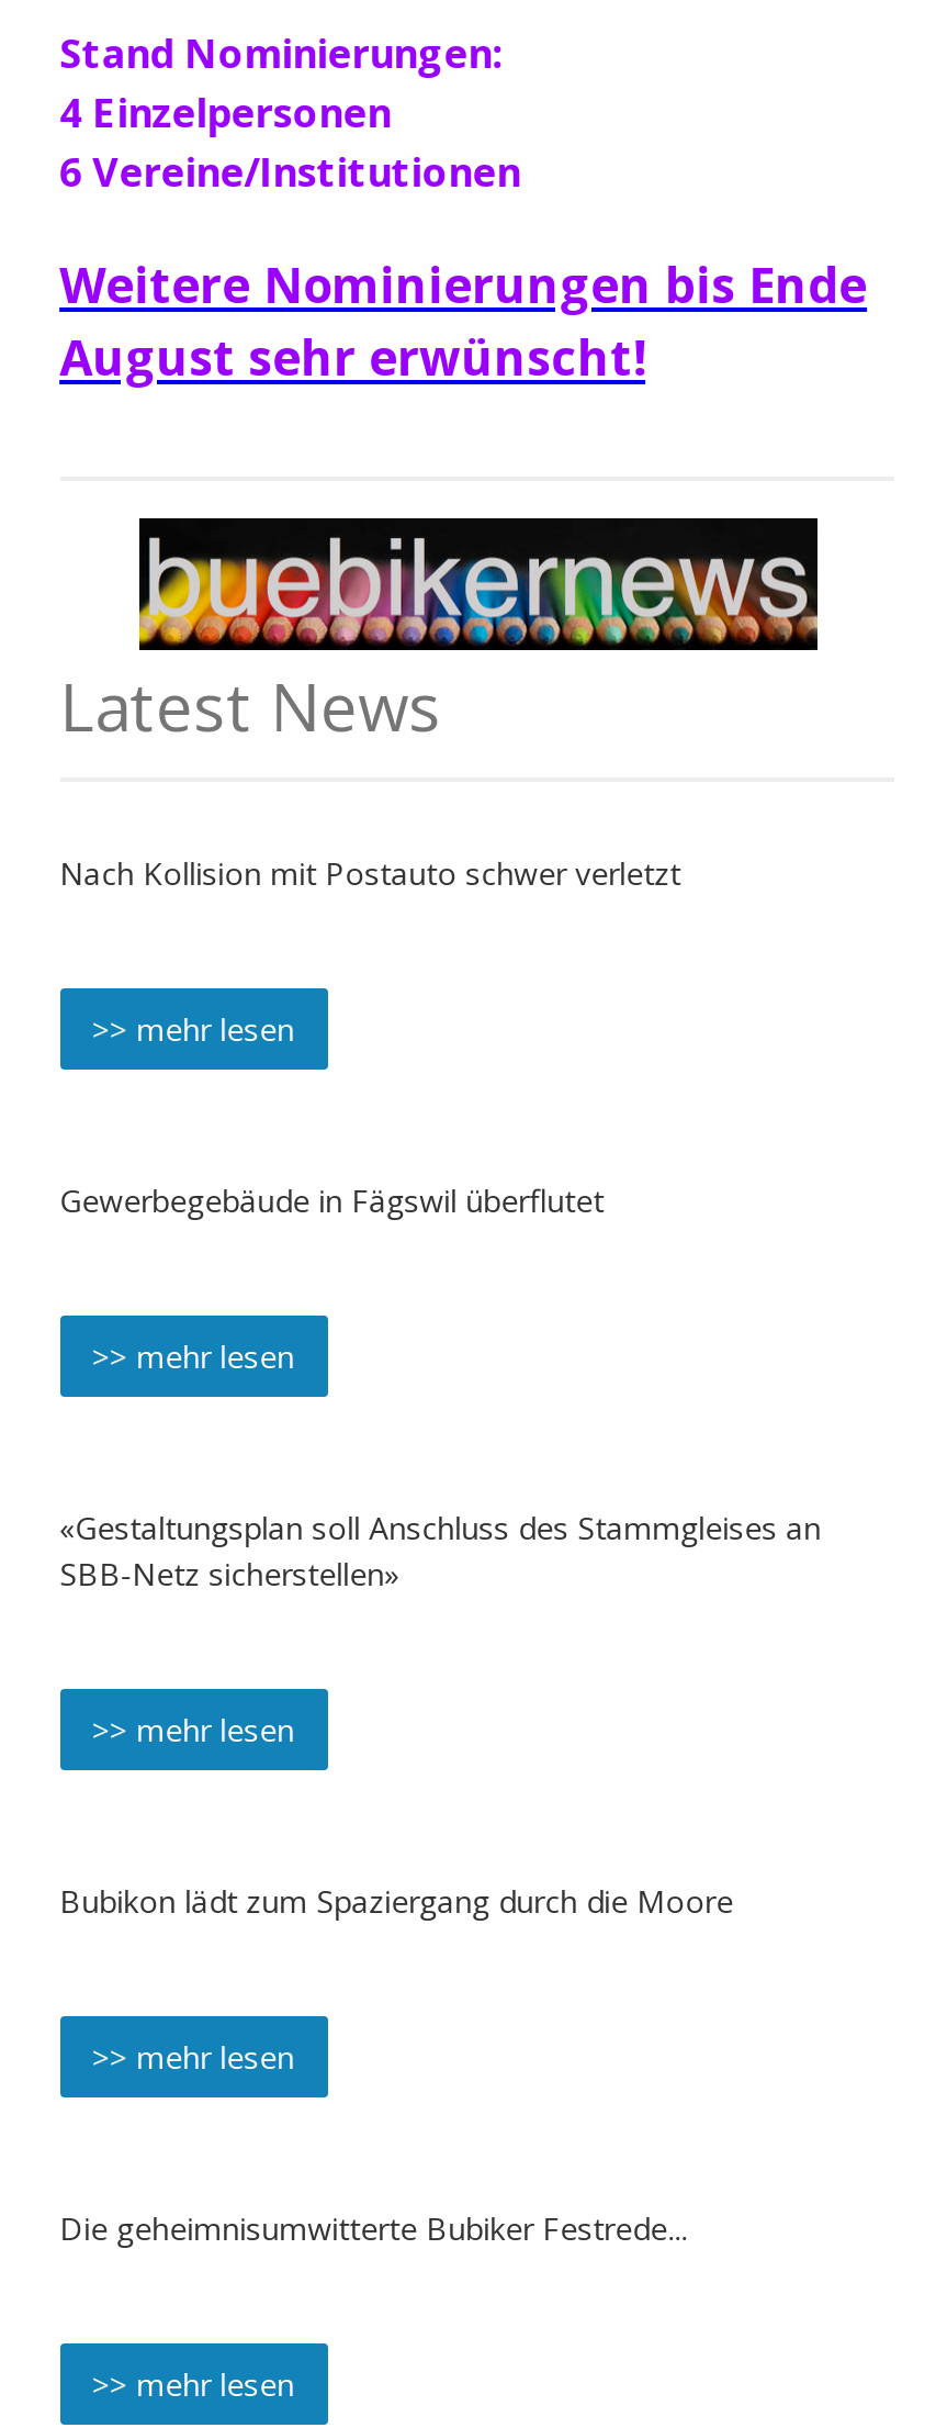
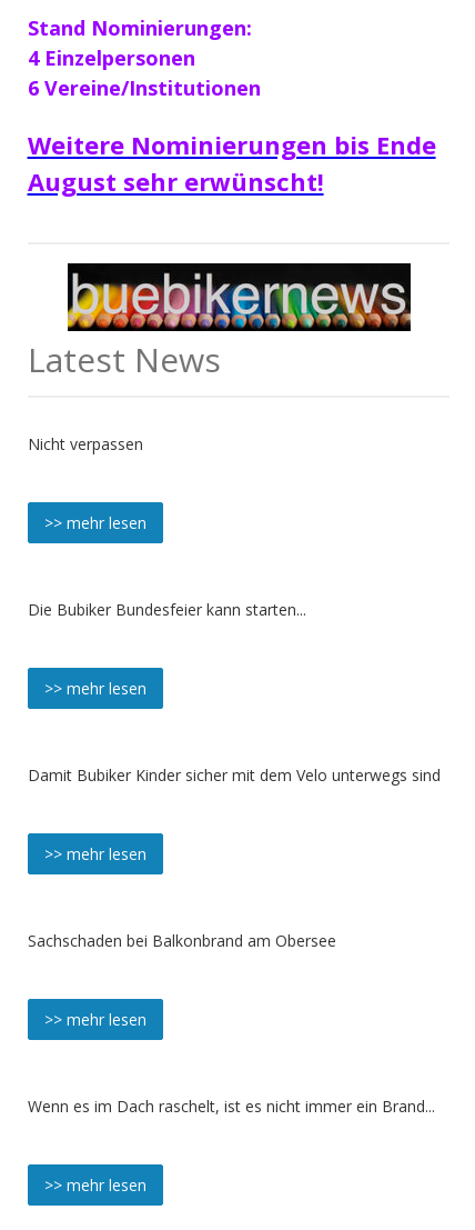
- Nach Kollision mit Postauto schwer verletzt
+ Nicht verpassen

- Gewerbegebäude in Fägswil überflutet
+ Die Bubiker Bundesfeier kann starten...

- «Gestaltungsplan soll Anschluss des Stammgleises an
- SBB-Netz sicherstellen»
+ Damit Bubiker Kinder sicher mit dem Velo unterwegs sind

- Bubikon lädt zum Spaziergang durch die Moore
+ Sachschaden bei Balkonbrand am Obersee

- Die geheimnisumwitterte Bubiker Festrede...
+ Wenn es im Dach raschelt, ist es nicht immer ein Brand...
